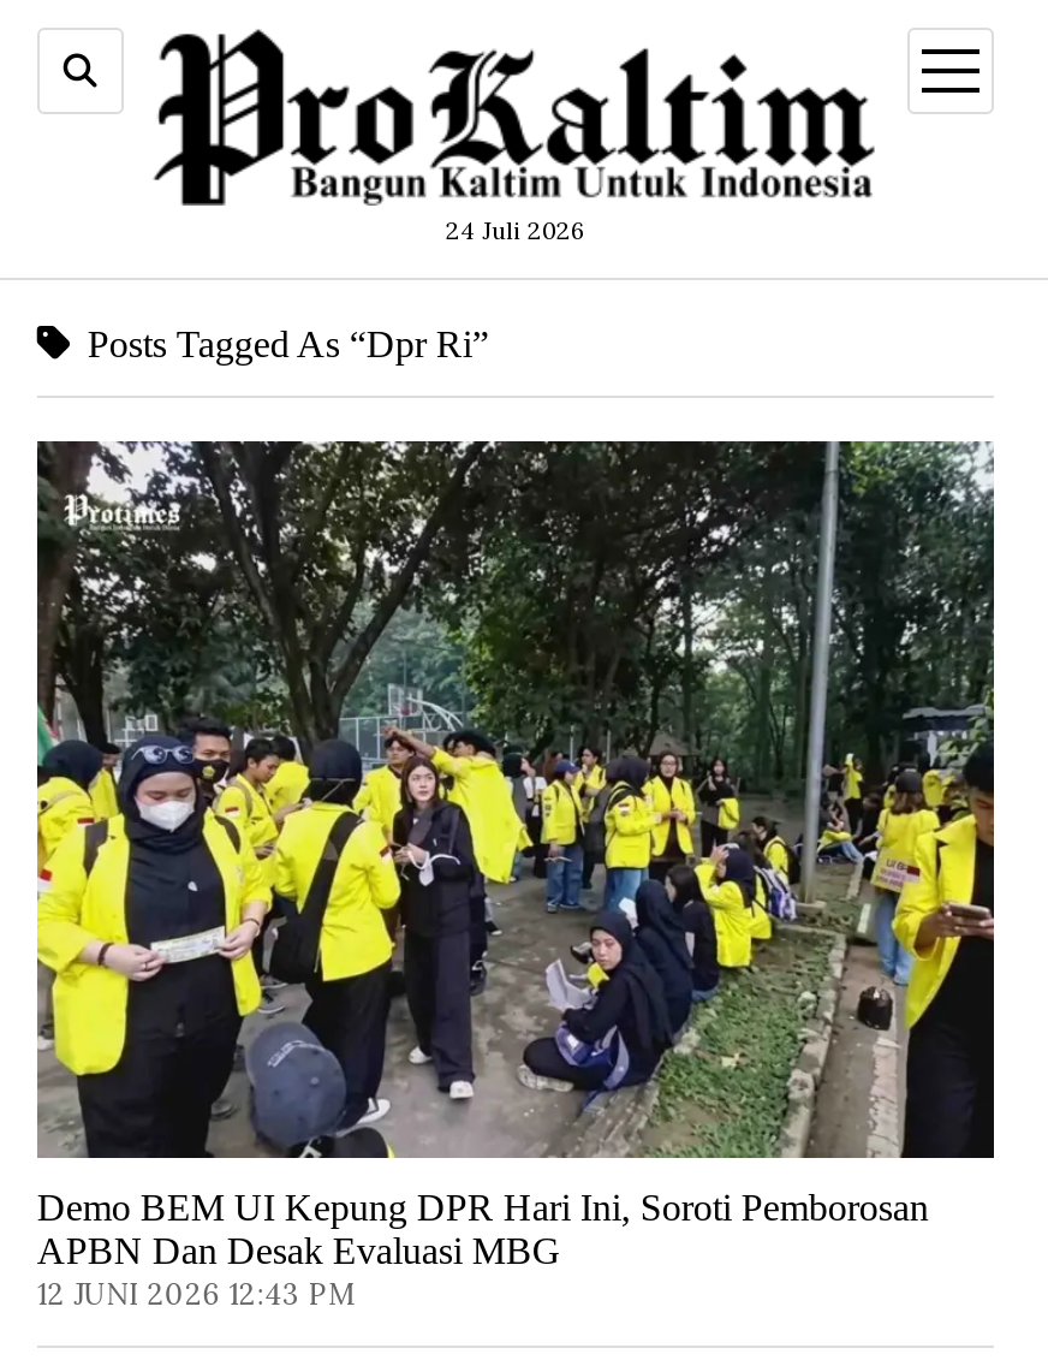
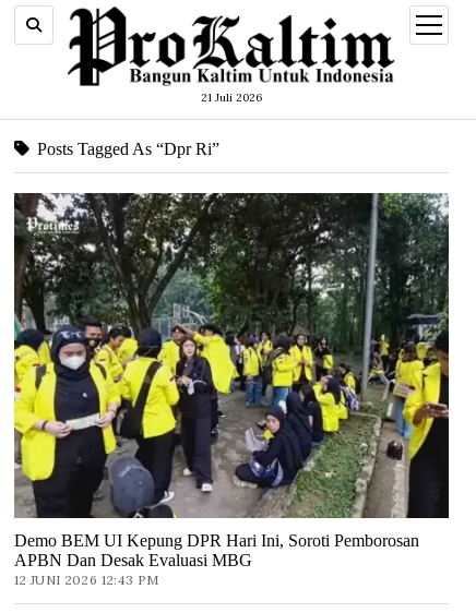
- 24 Juli 2026
+ 21 Juli 2026
